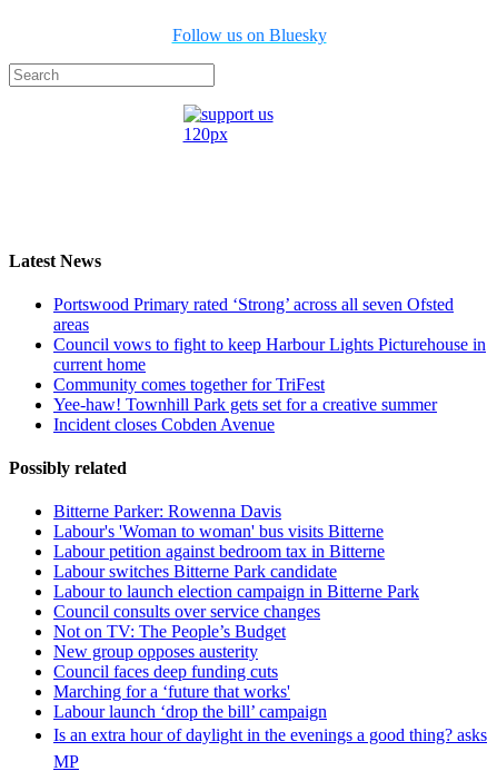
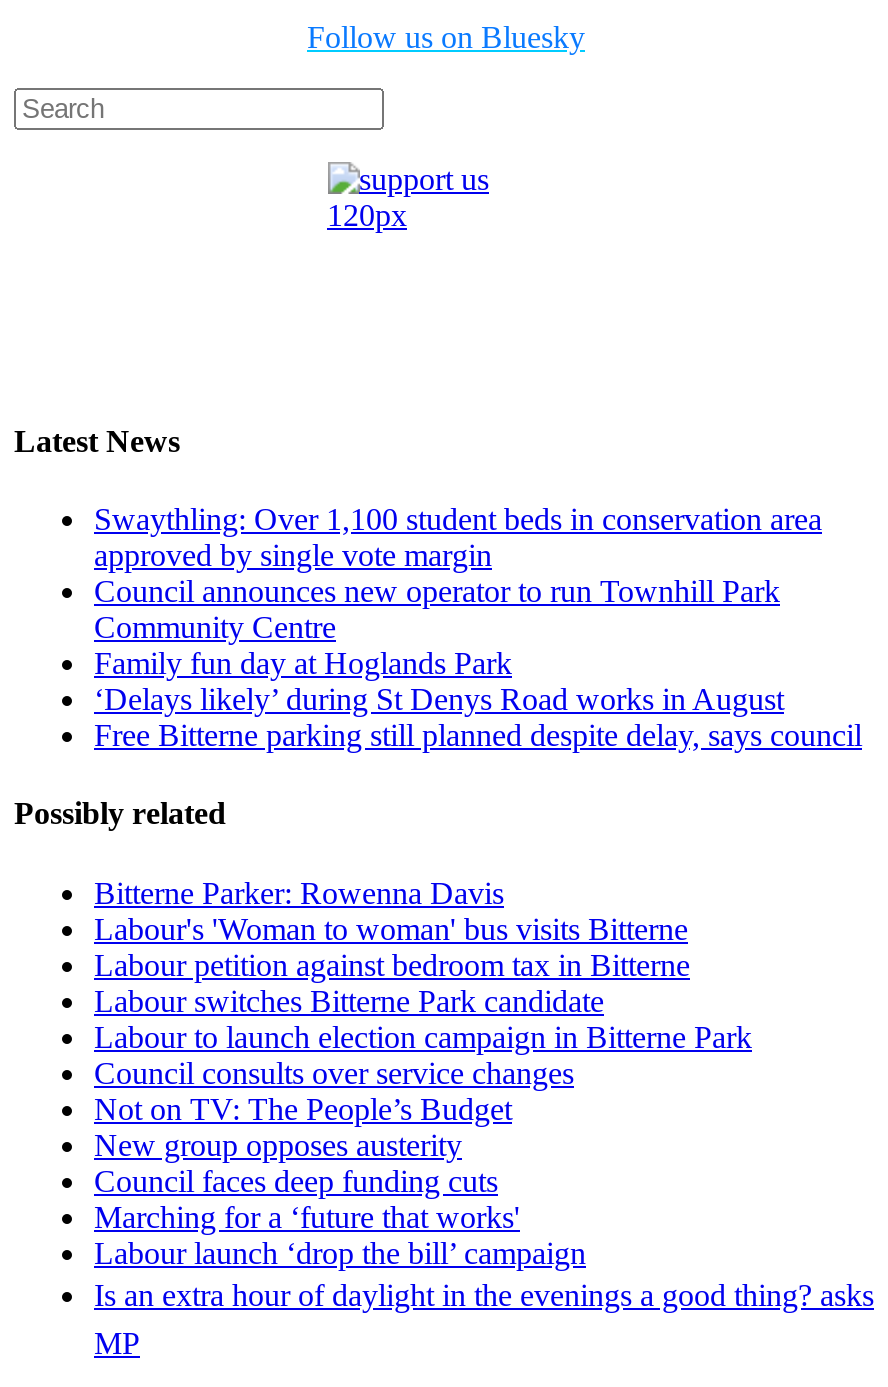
- Portswood Primary rated ‘Strong’ across all seven Ofsted
- areas
- Council vows to fight to keep Harbour Lights Picturehouse in
- current home
- Community comes together for TriFest
- Yee-haw! Townhill Park gets set for a creative summer
- Incident closes Cobden Avenue
+ Swaythling: Over 1,100 student beds in conservation area
+ approved by single vote margin
+ Council announces new operator to run Townhill Park
+ Community Centre
+ Family fun day at Hoglands Park
+ ‘Delays likely’ during St Denys Road works in August
+ Free Bitterne parking still planned despite delay, says council
